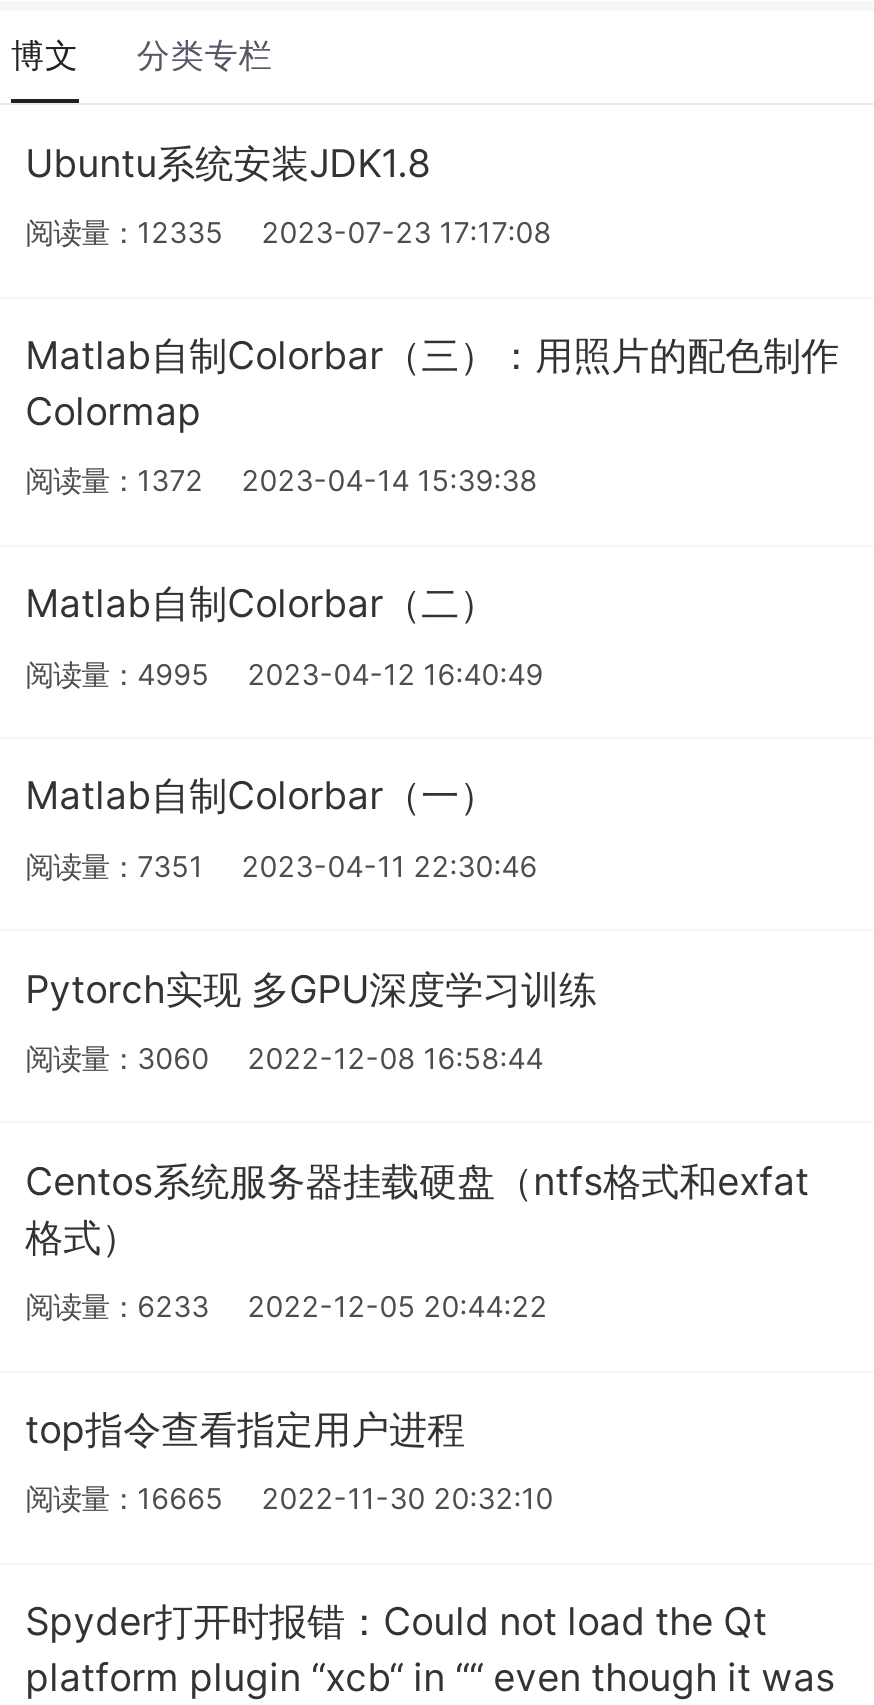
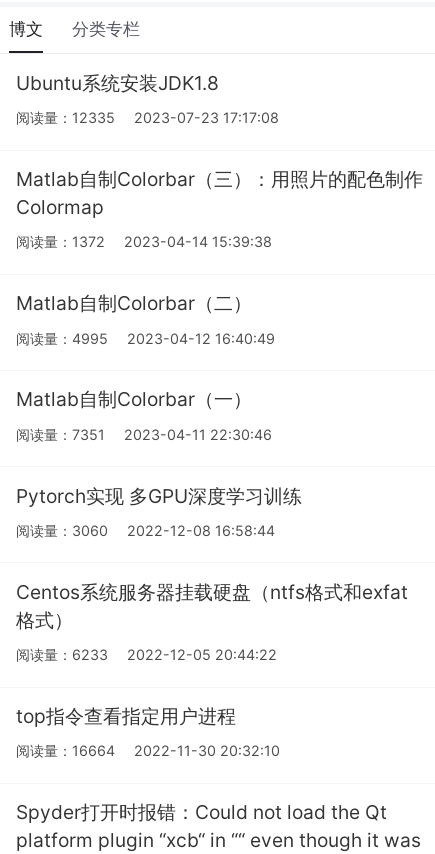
- 阅读量：16665 2022-11-30 20:32:10
+ 阅读量：16664 2022-11-30 20:32:10
